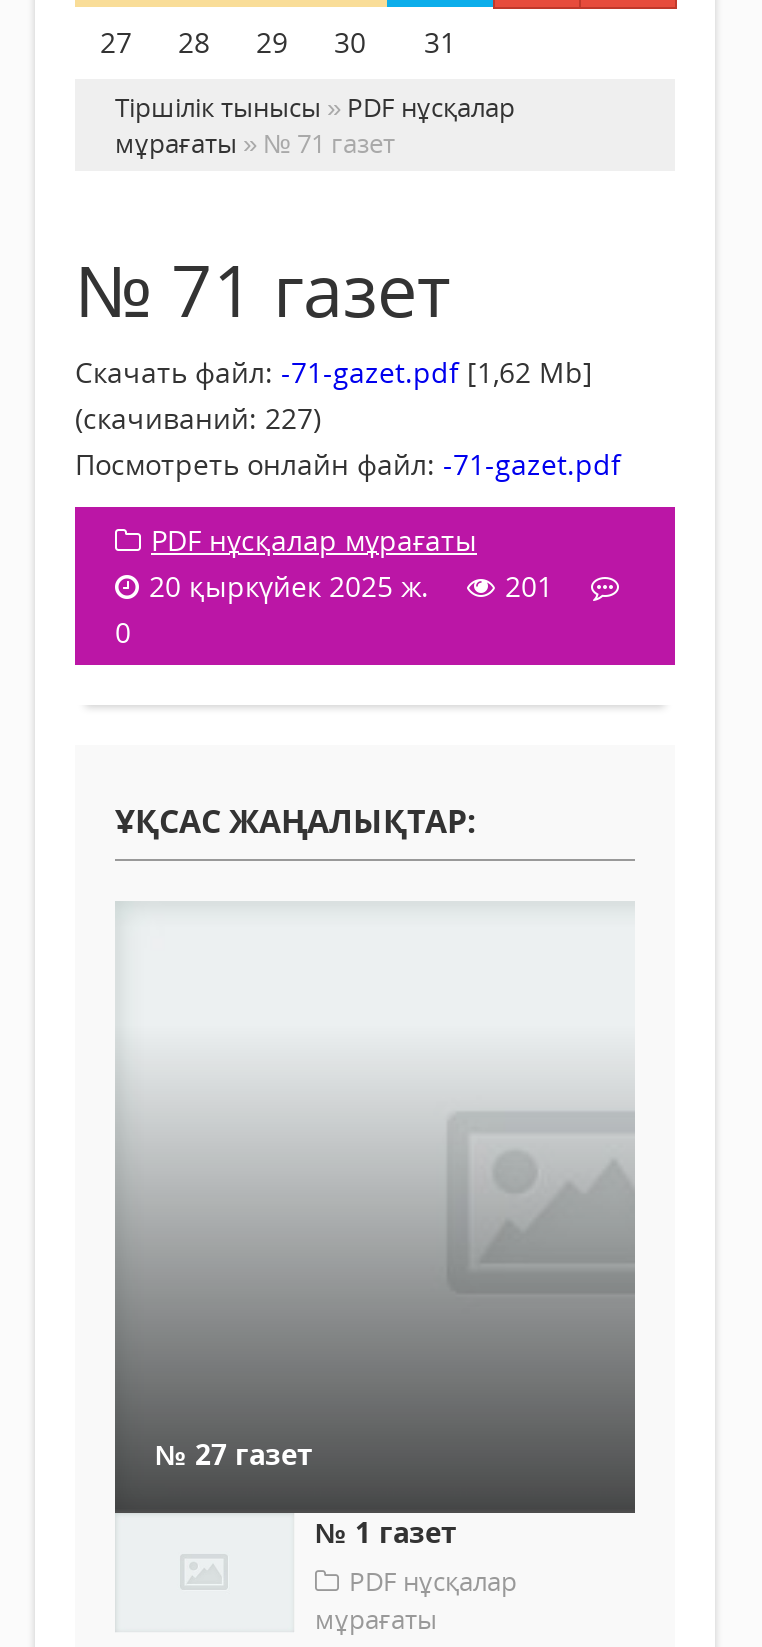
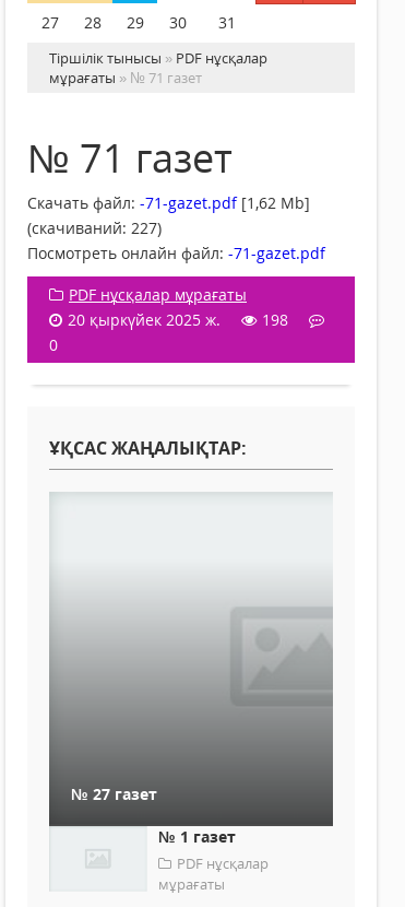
- 20 қыркүйек 2025 ж. 201
+ 20 қыркүйек 2025 ж. 198
